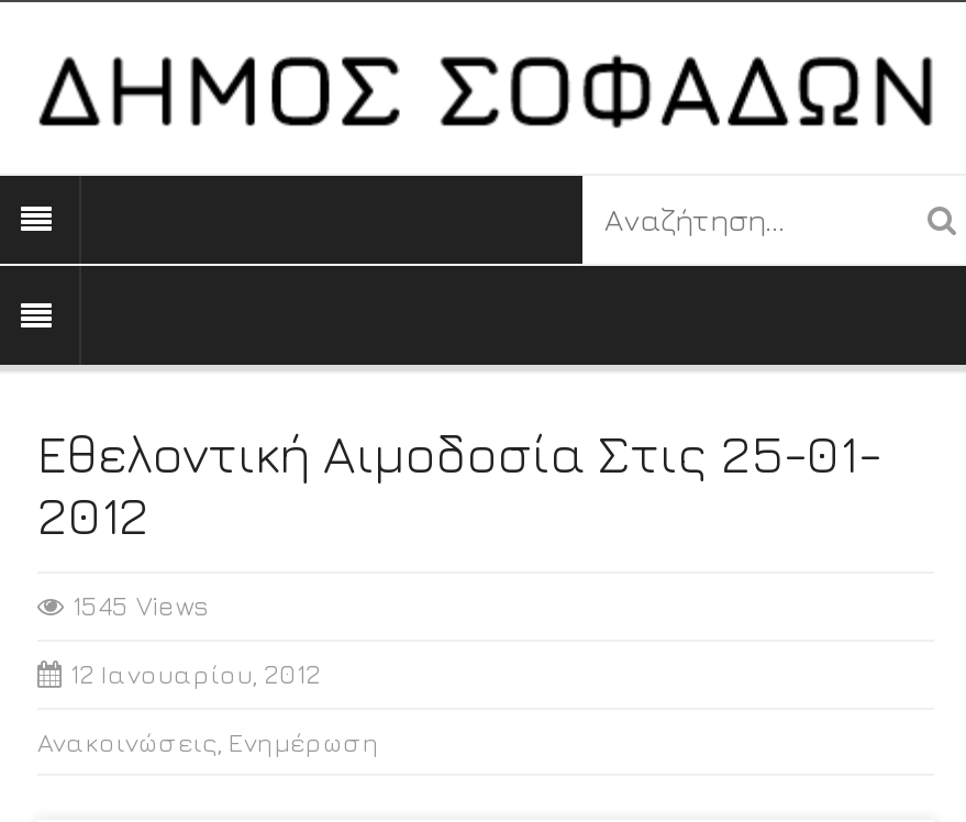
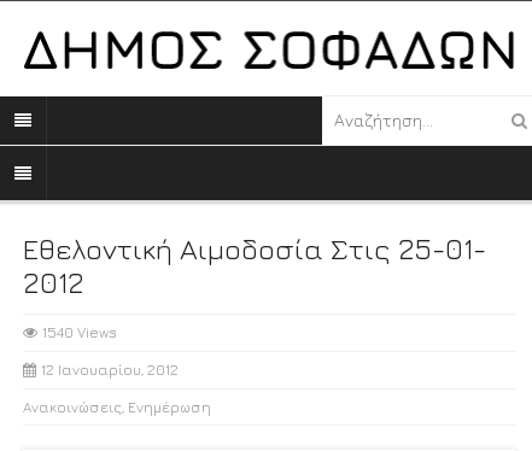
- 1545 Views
+ 1540 Views
